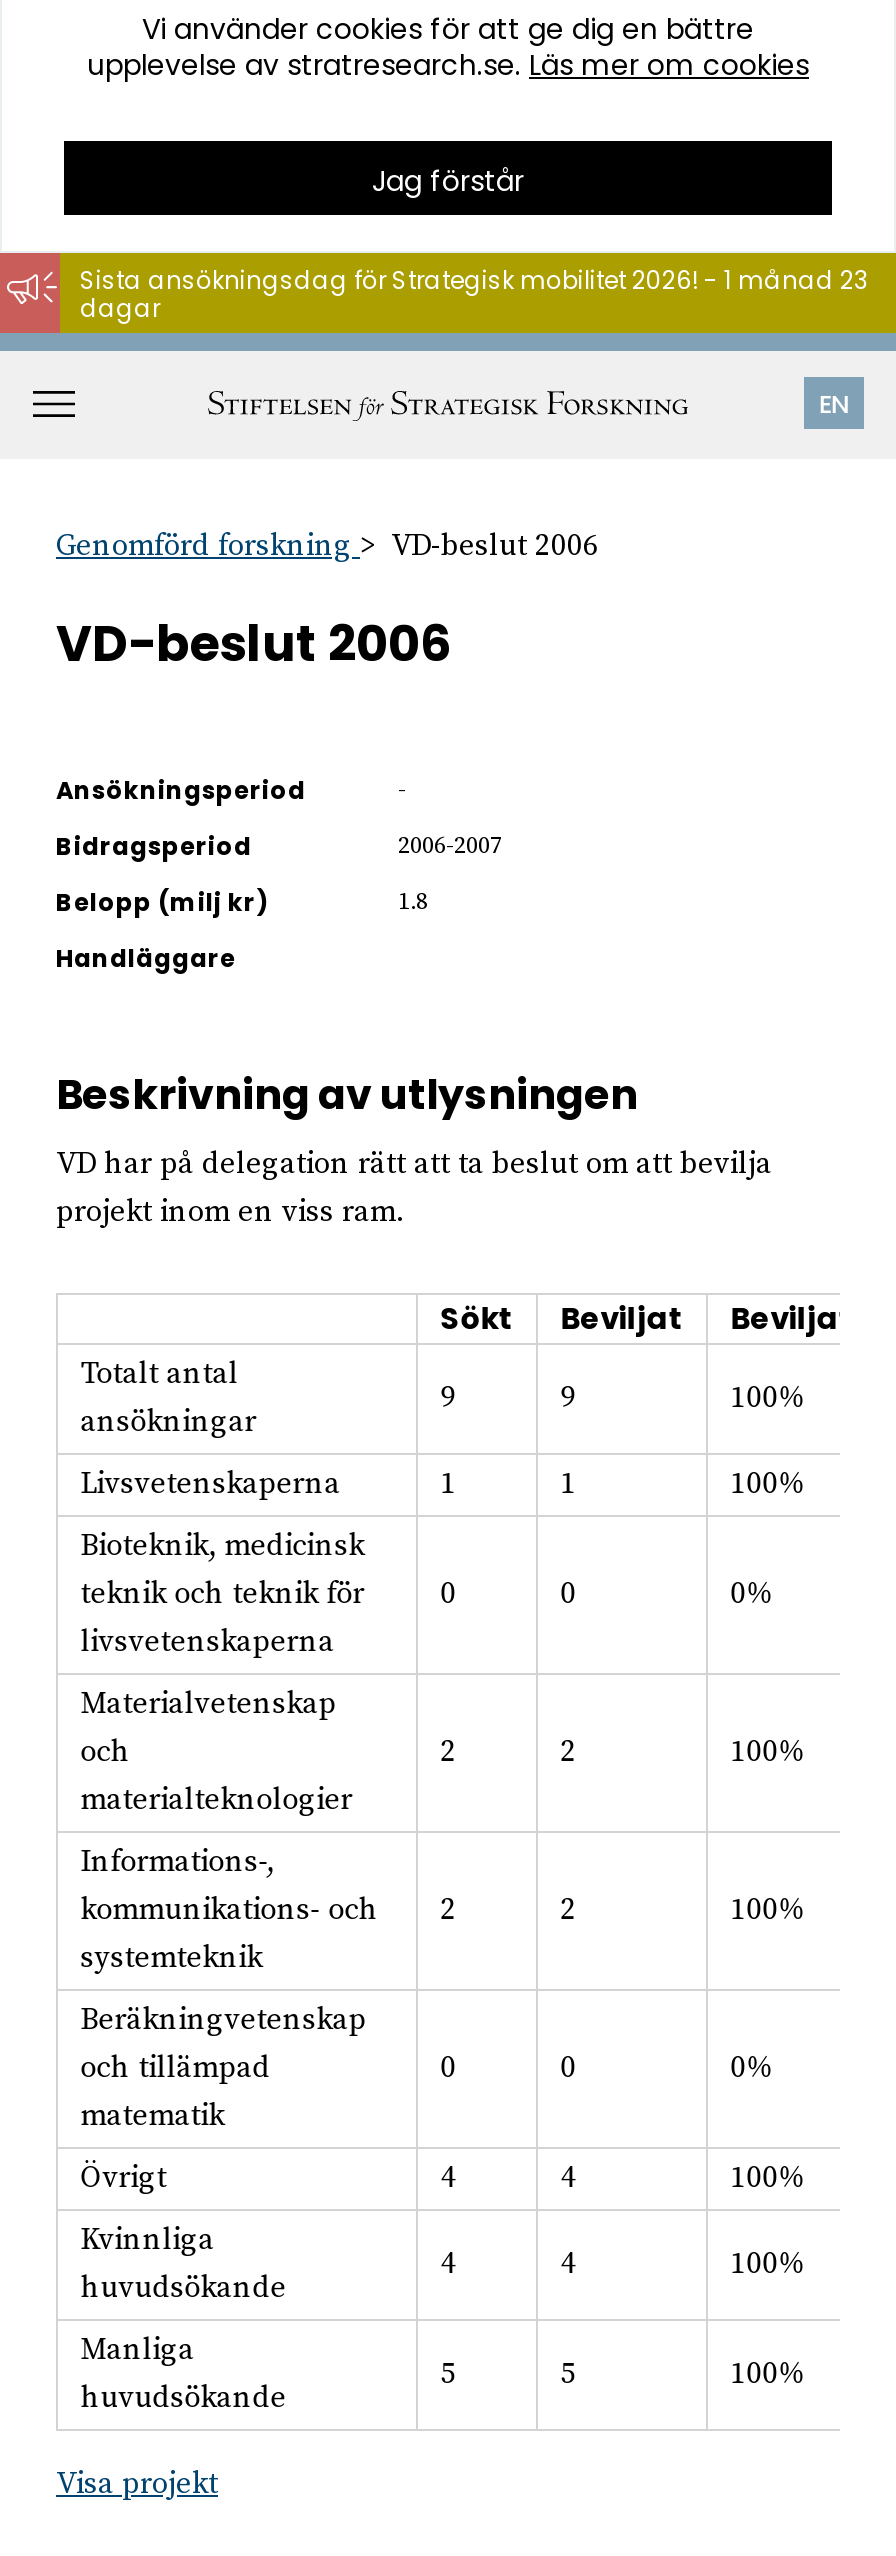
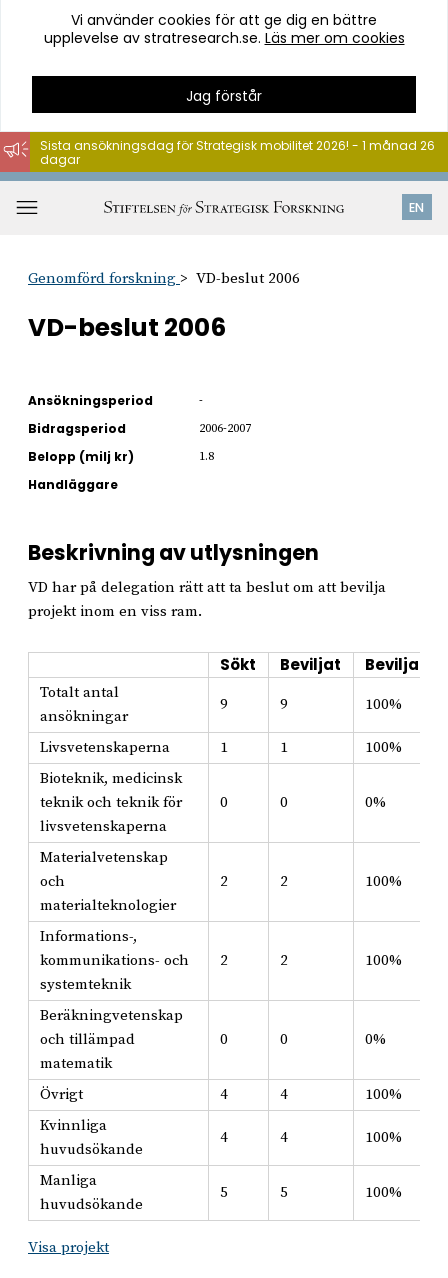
- Sista ansökningsdag för Strategisk mobilitet 2026! - 1 månad 23
+ Sista ansökningsdag för Strategisk mobilitet 2026! - 1 månad 26
